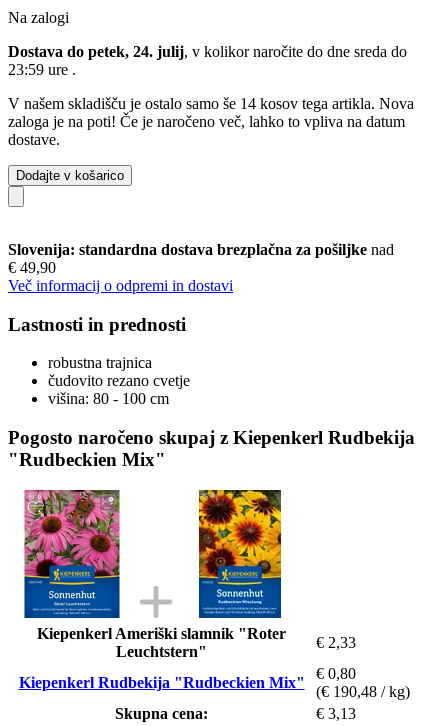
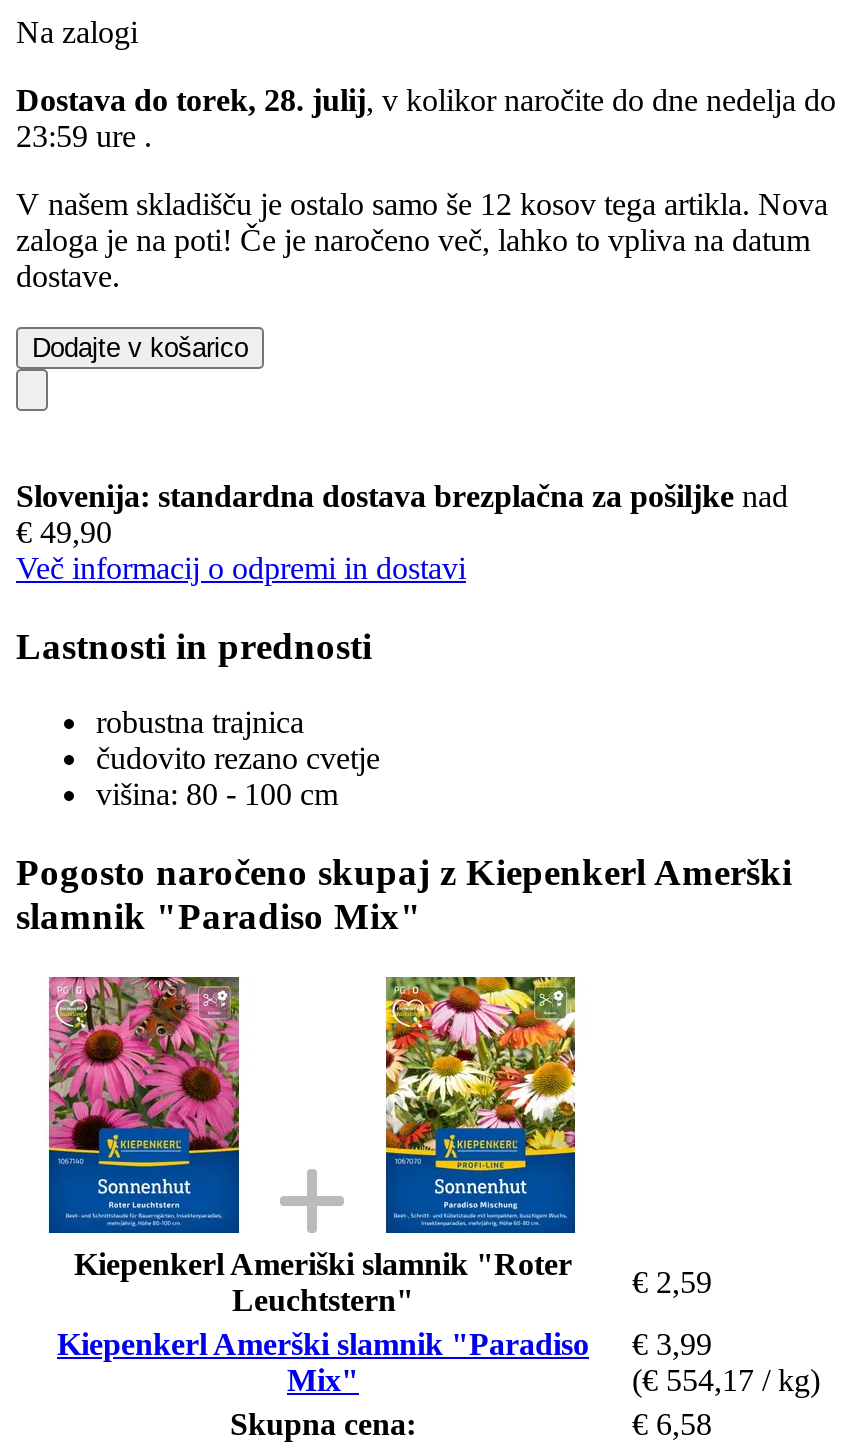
- Dostava do petek, 24. julij, v kolikor naročite do dne sreda do
+ Dostava do torek, 28. julij, v kolikor naročite do dne nedelja do

- V našem skladišču je ostalo samo še 14 kosov tega artikla. Nova
+ V našem skladišču je ostalo samo še 12 kosov tega artikla. Nova

- Pogosto naročeno skupaj z Kiepenkerl Rudbekija
- "Rudbeckien Mix"
+ Pogosto naročeno skupaj z Kiepenkerl Amerški
+ slamnik "Paradiso Mix"

- [image]
+ [image]

- € 2,33
+ € 2,59

- € 0,80
- (€ 190,48 / kg)
+ € 3,99
+ (€ 554,17 / kg)

- Kiepenkerl Rudbekija "Rudbeckien Mix"
+ Kiepenkerl Amerški slamnik "Paradiso
+ Mix"

- € 3,13
+ € 6,58
